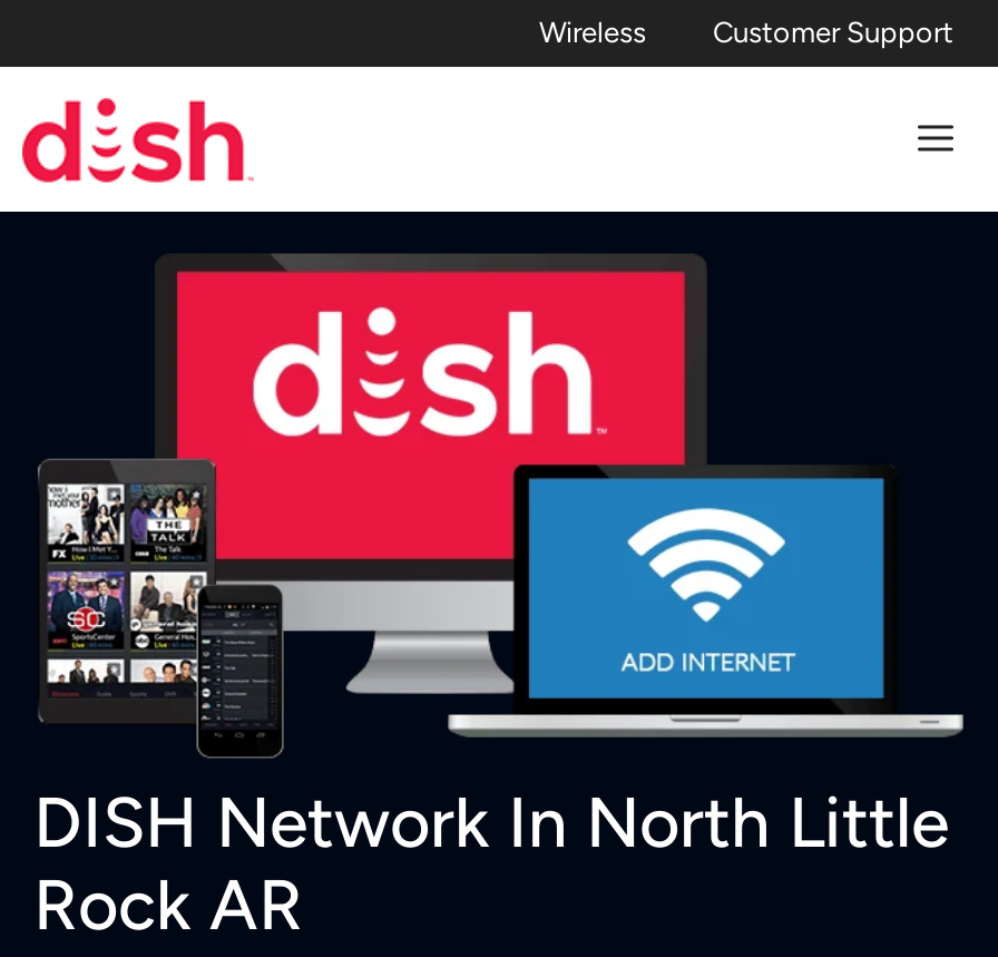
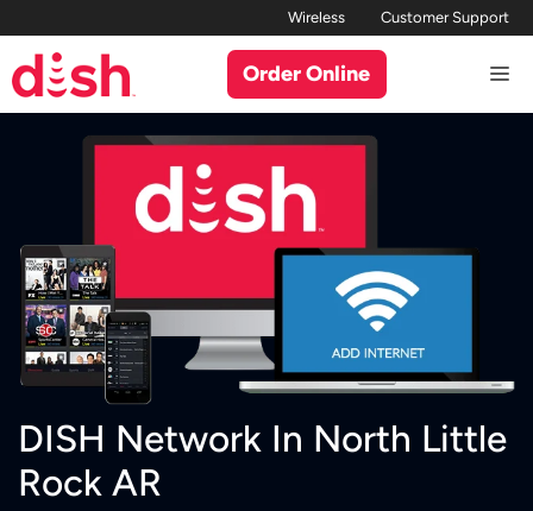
+ Order Online
